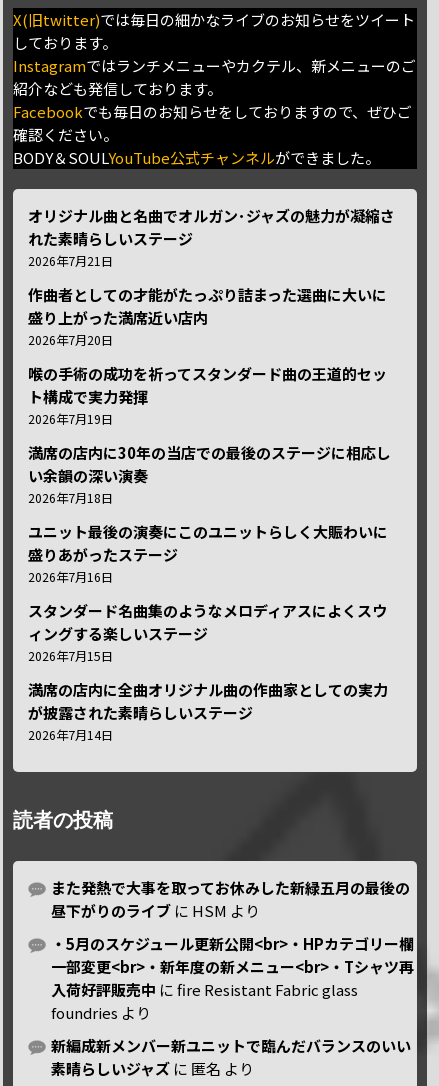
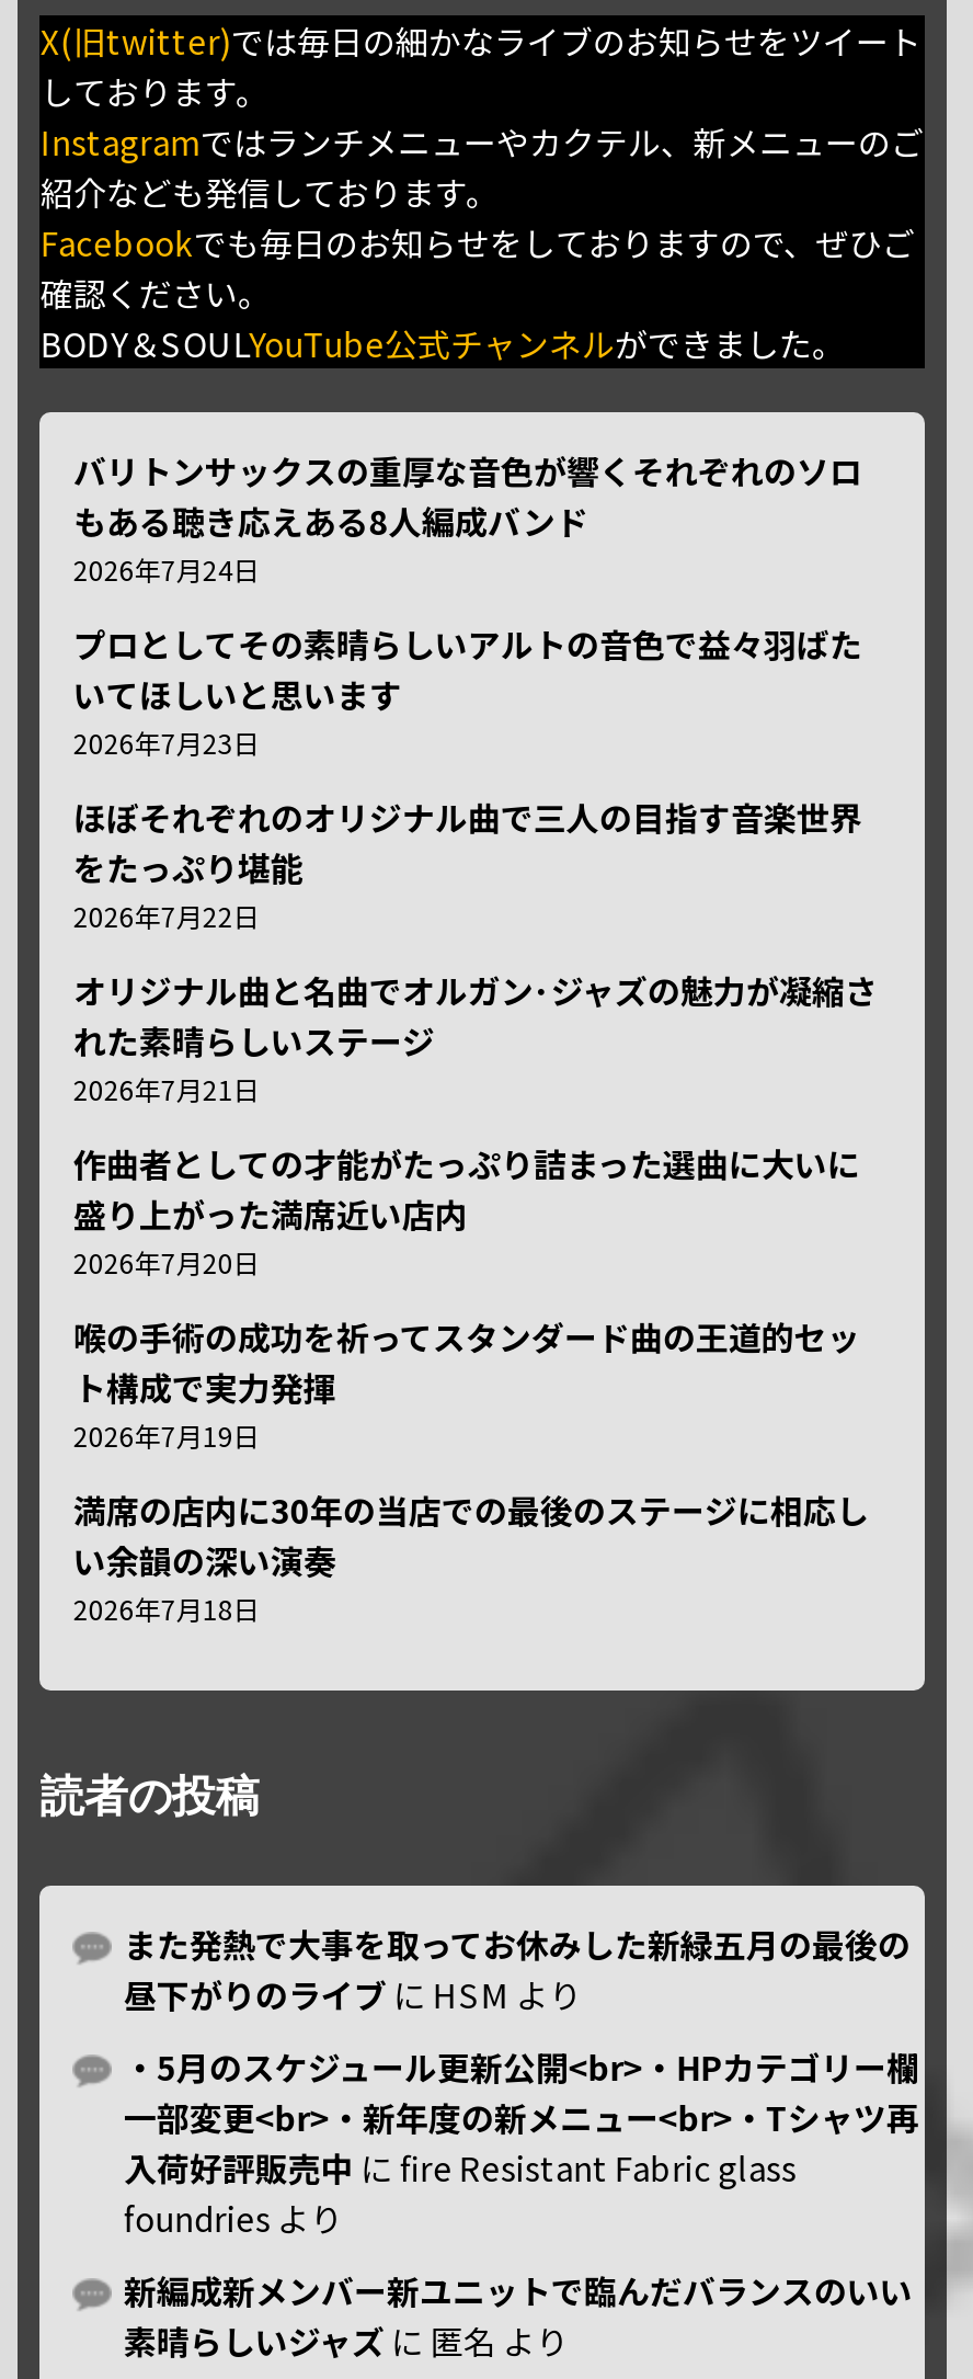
+ バリトンサックスの重厚な音色が響くそれぞれのソロ
+ もある聴き応えある8人編成バンド
+ 2026年7月24日
+ プロとしてその素晴らしいアルトの音色で益々羽ばた
+ いてほしいと思います
+ 2026年7月23日
+ ほぼそれぞれのオリジナル曲で三人の目指す音楽世界
+ をたっぷり堪能
+ 2026年7月22日

moved down: オリジナル曲と名曲でオルガン･ジャズの魅力が凝縮さ | れた素晴らしいステージ | 2026年7月21日 | ... | い余韻の深い演奏 | 2026年7月18日

- ユニット最後の演奏にこのユニットらしく大賑わいに
- 盛りあがったステージ
- 2026年7月16日
- スタンダード名曲集のようなメロディアスによくスウ
- ィングする楽しいステージ
- 2026年7月15日
- 満席の店内に全曲オリジナル曲の作曲家としての実力
- が披露された素晴らしいステージ
- 2026年7月14日
